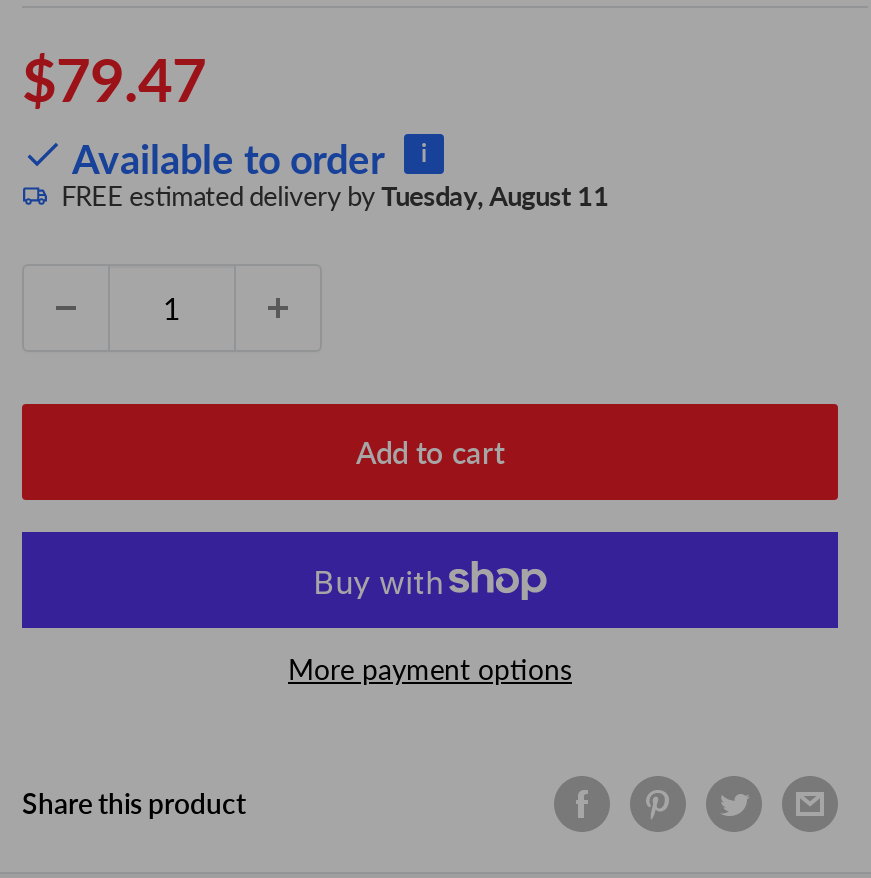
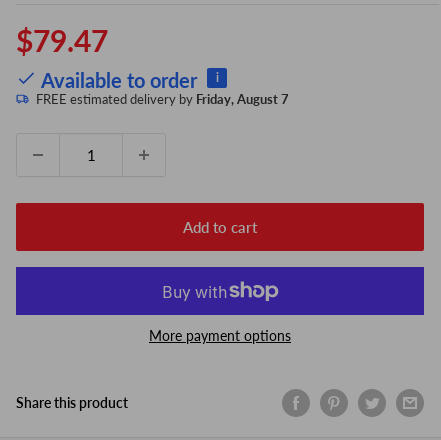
- FREE estimated delivery by Tuesday, August 11
+ FREE estimated delivery by Friday, August 7
